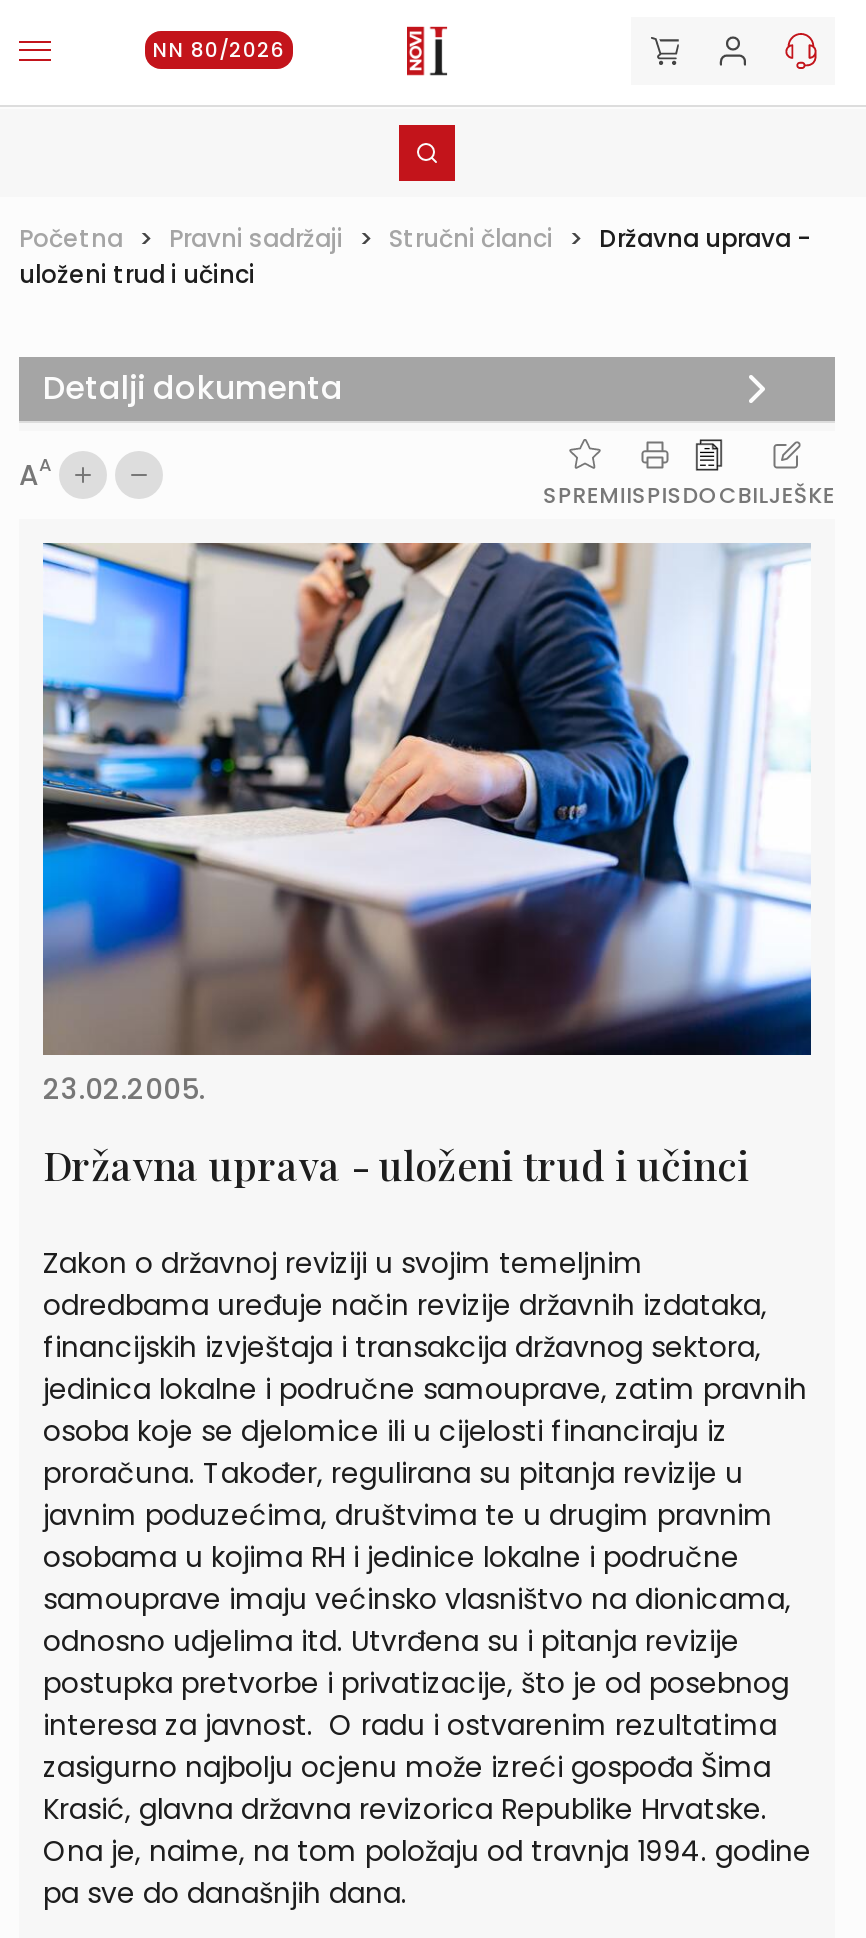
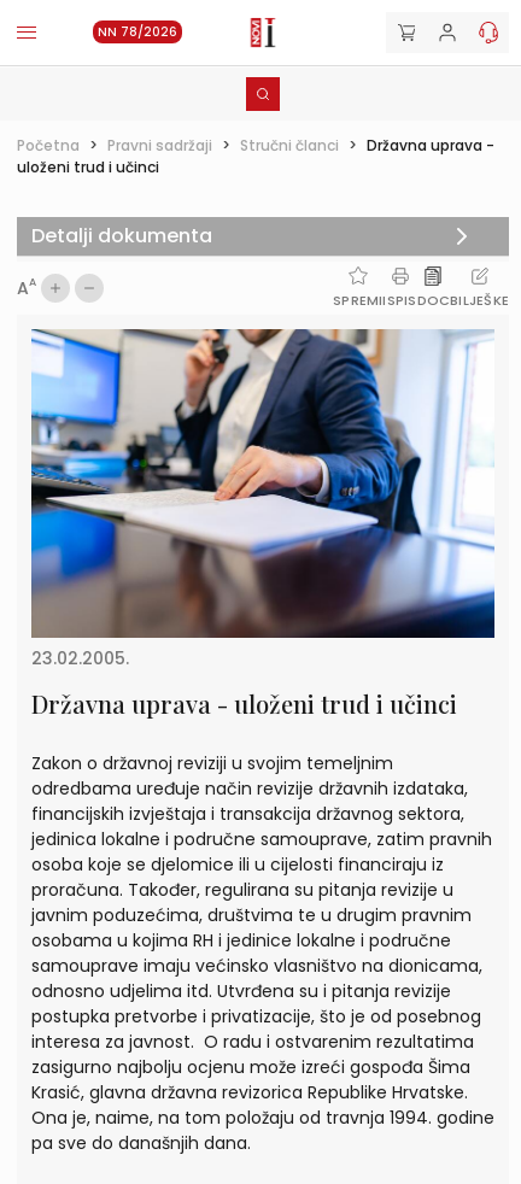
- NN 80/2026
+ NN 78/2026
